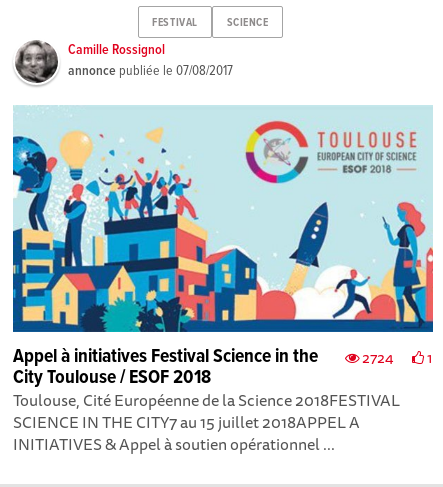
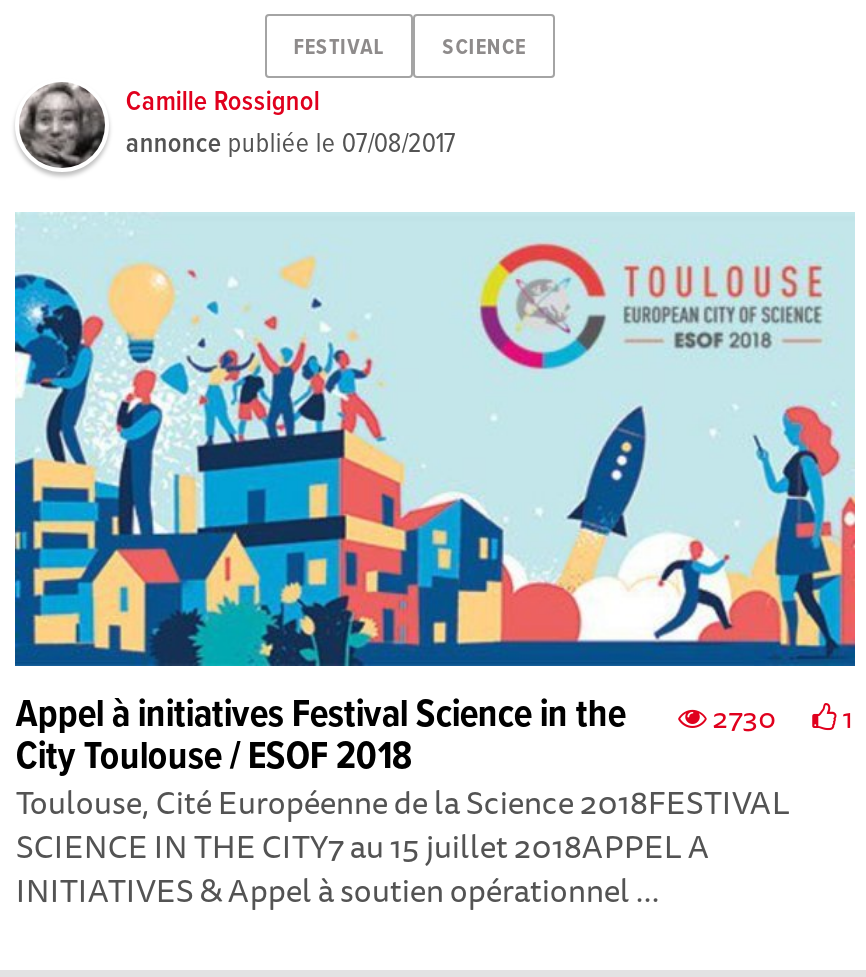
- Appel à initiatives Festival Science in the 2724 1
+ Appel à initiatives Festival Science in the 2730 1
